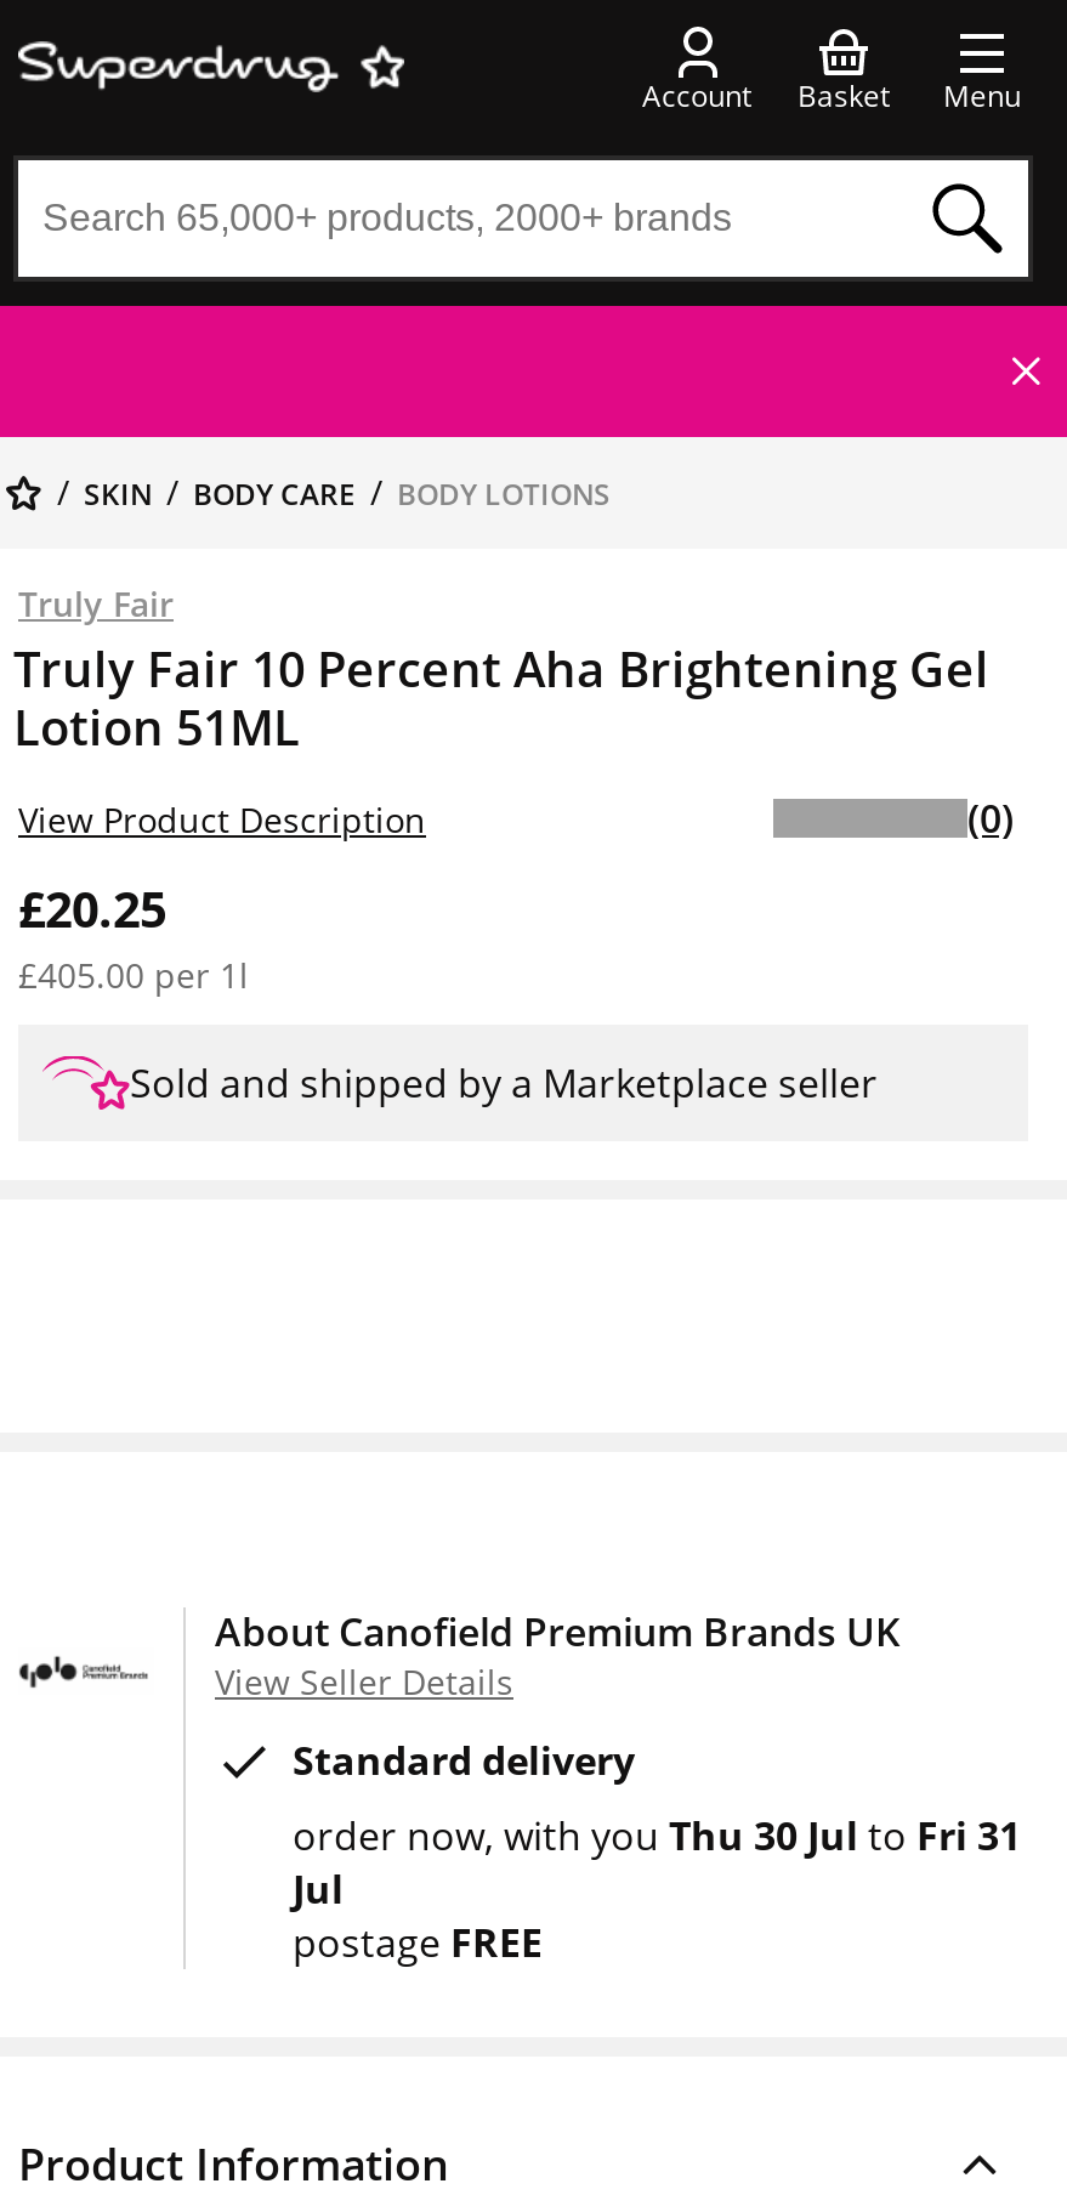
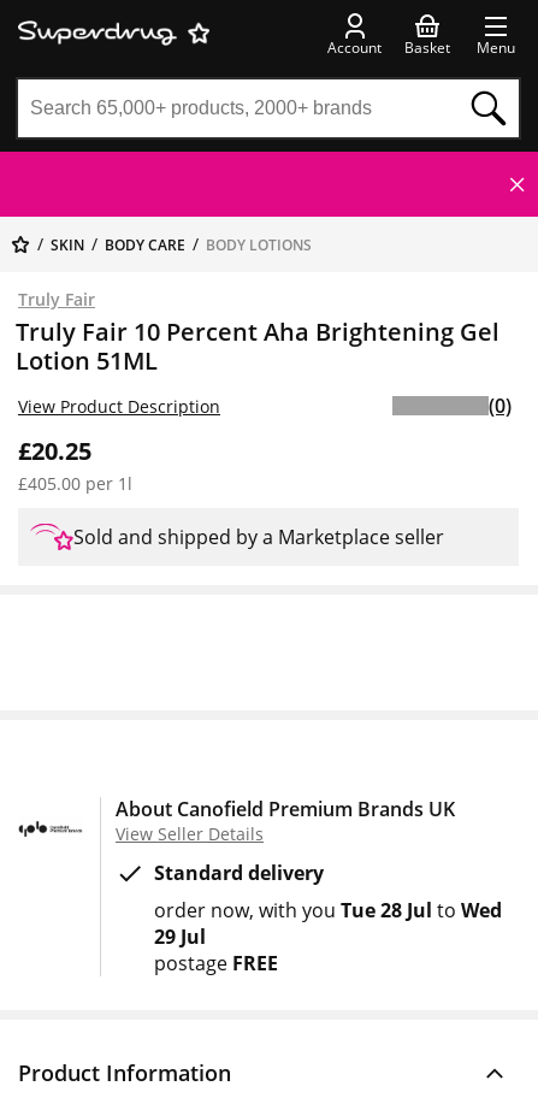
- order now with you Thu 30 Jul to Fri 31
- Jul
+ order now with you Tue 28 Jul to Wed
+ 29 Jul
